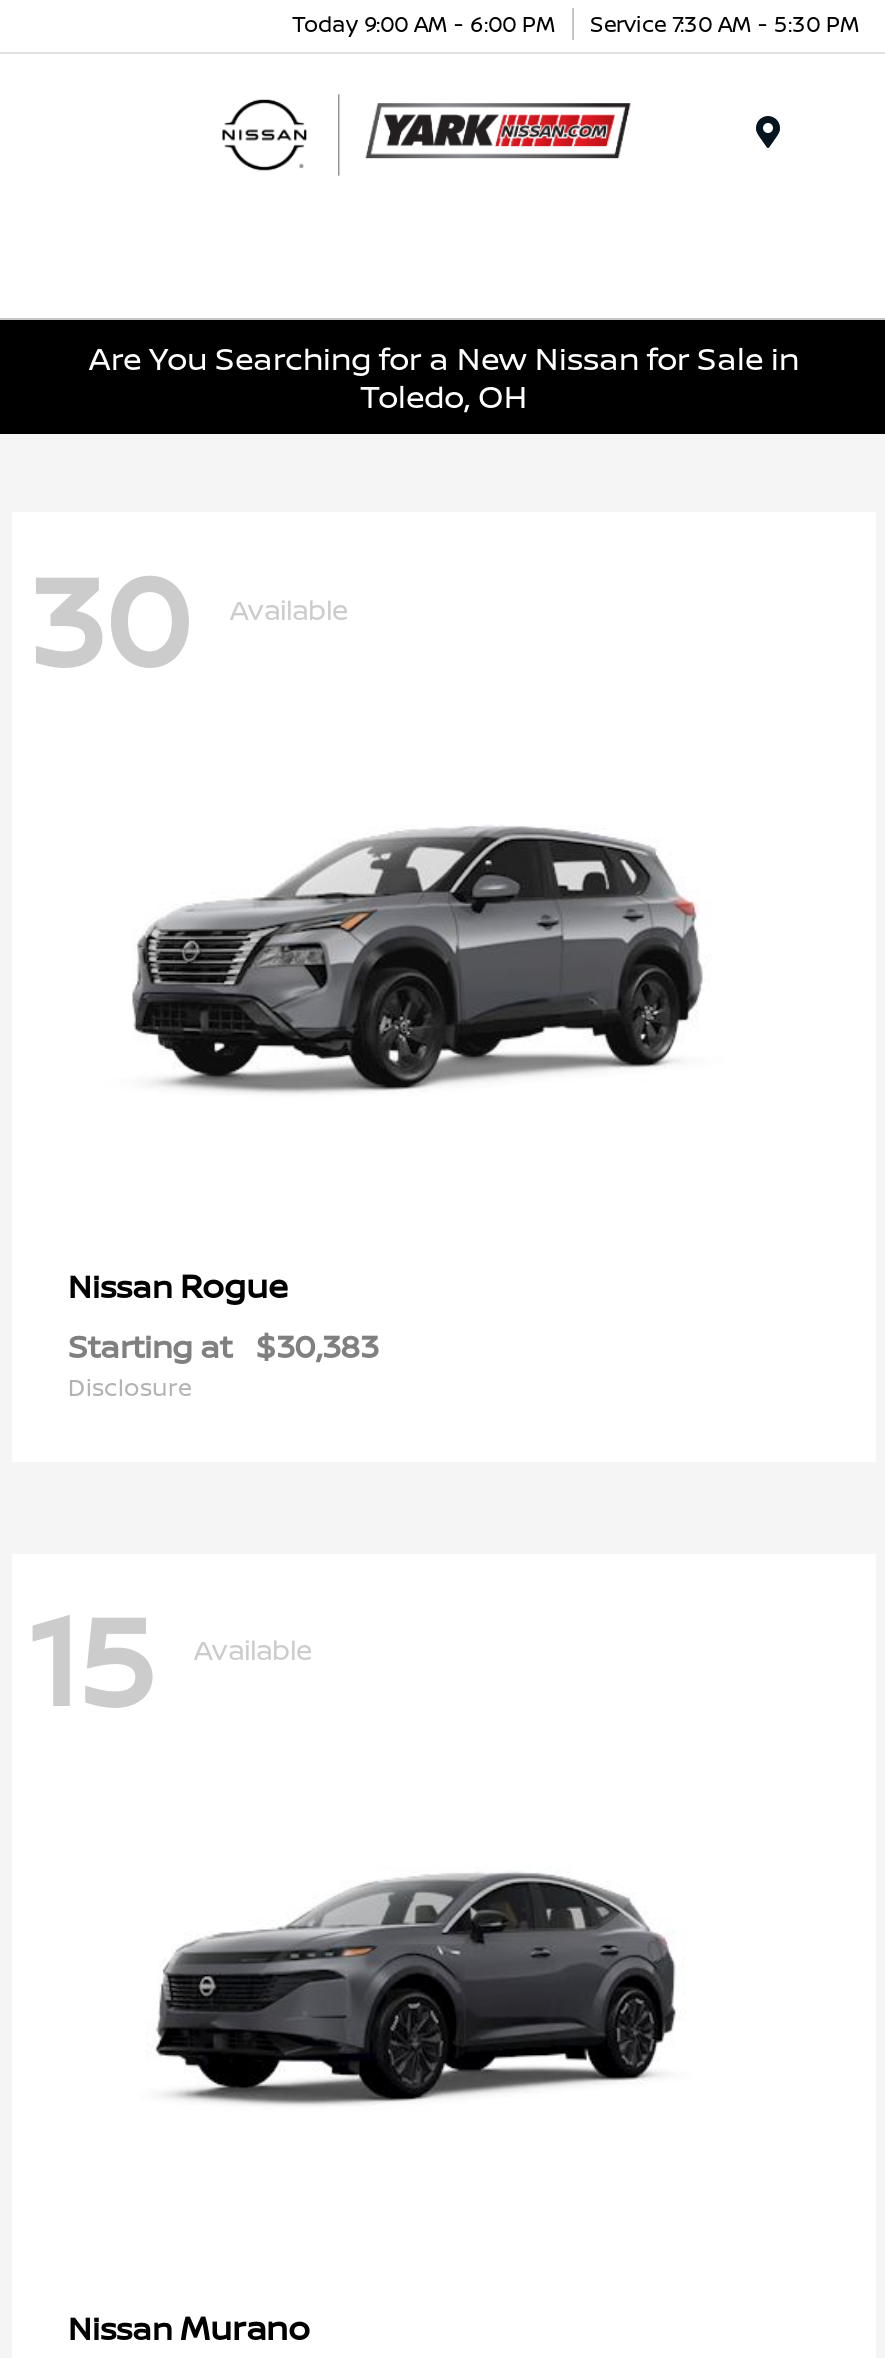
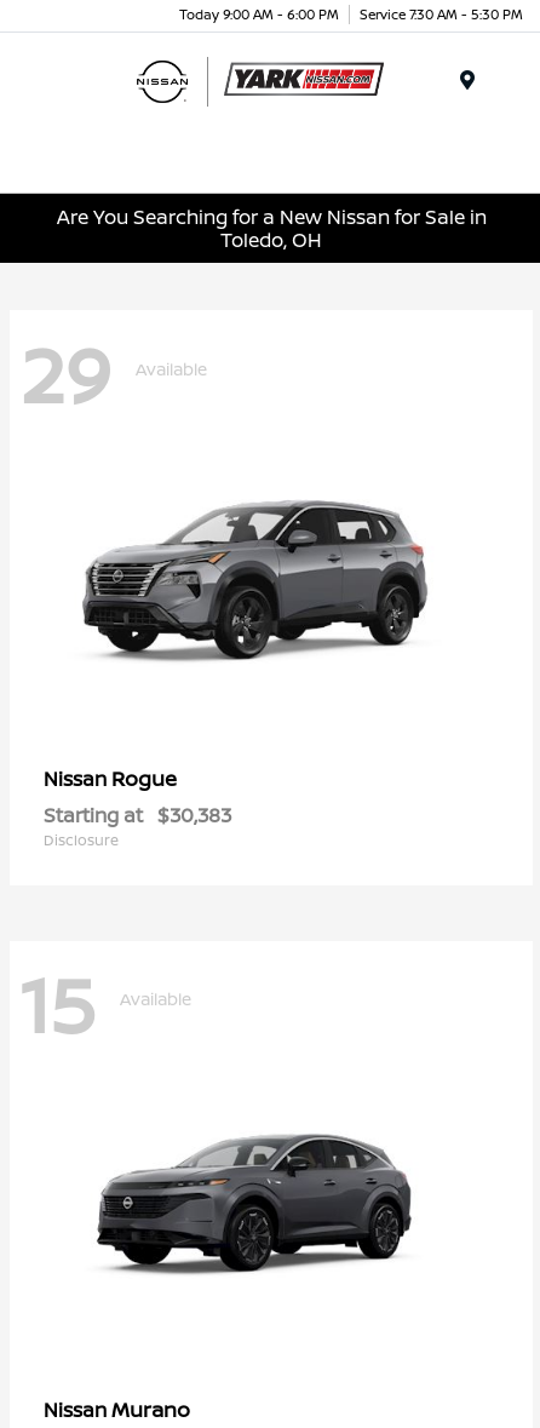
- 30 Available
+ 29 Available
